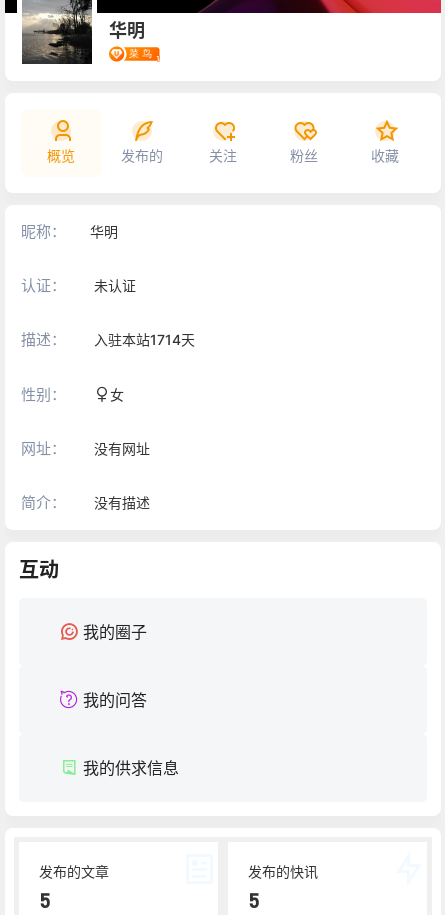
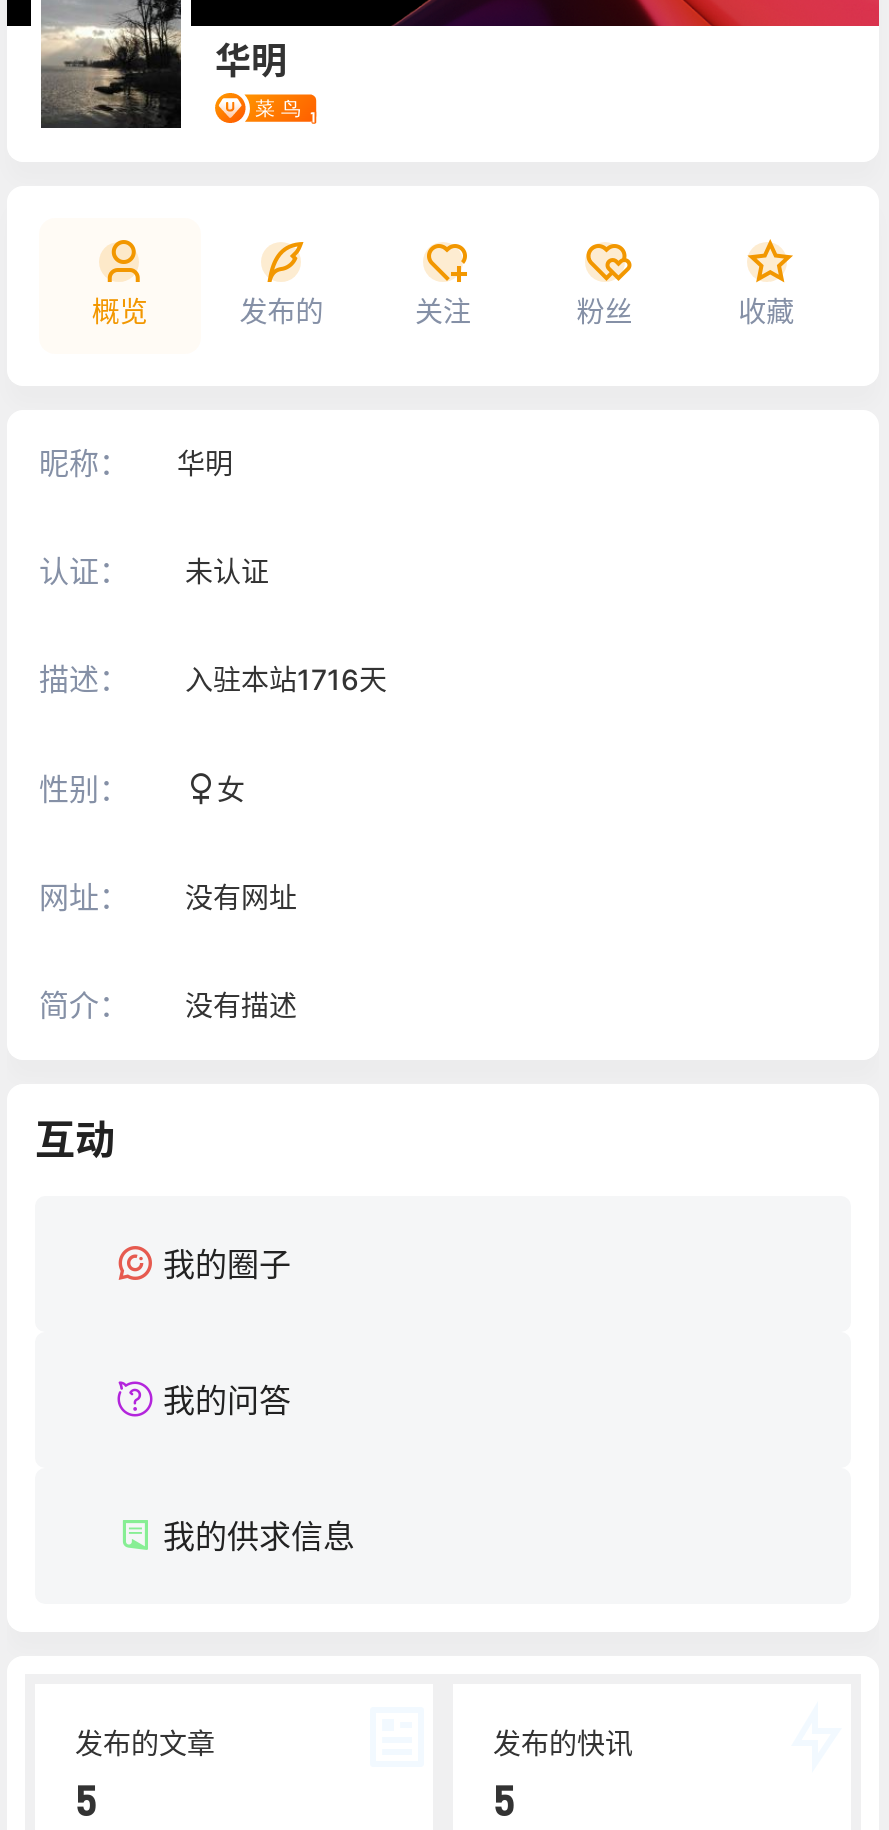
- 描述： 入驻本站1714天
+ 描述： 入驻本站1716天
